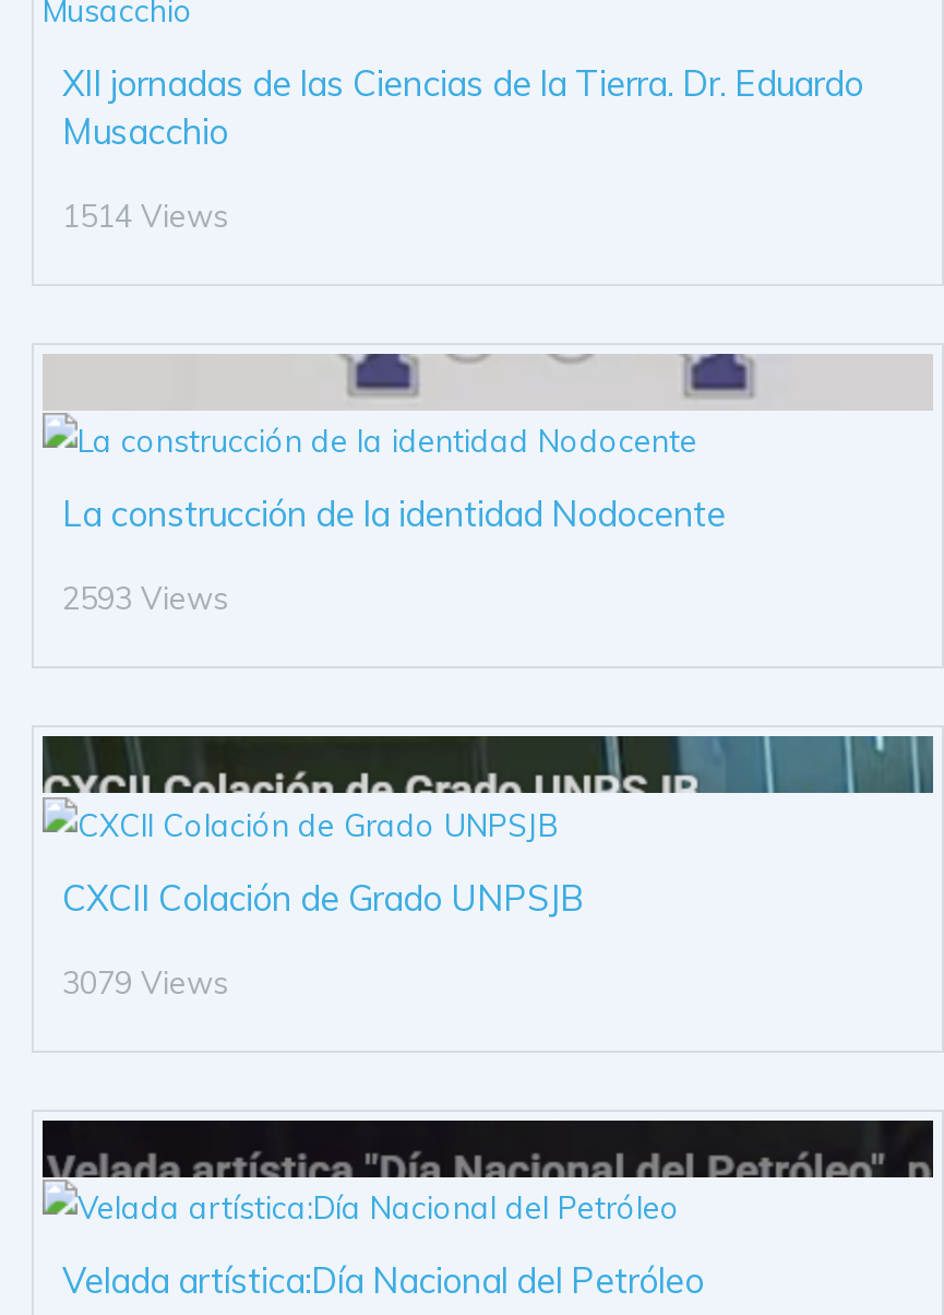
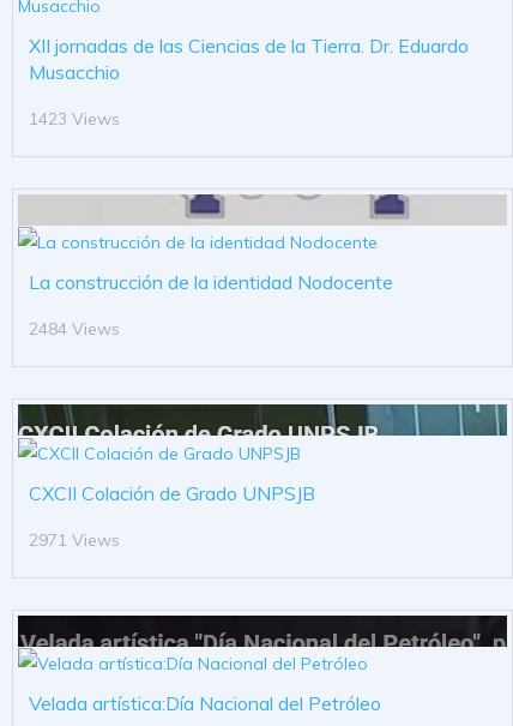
- 1514 Views
+ 1423 Views

- 2593 Views
+ 2484 Views

- 3079 Views
+ 2971 Views
